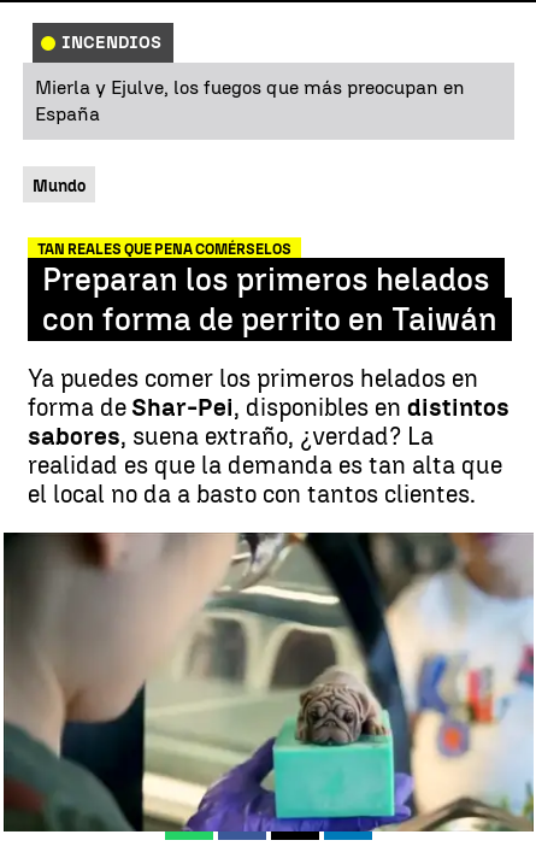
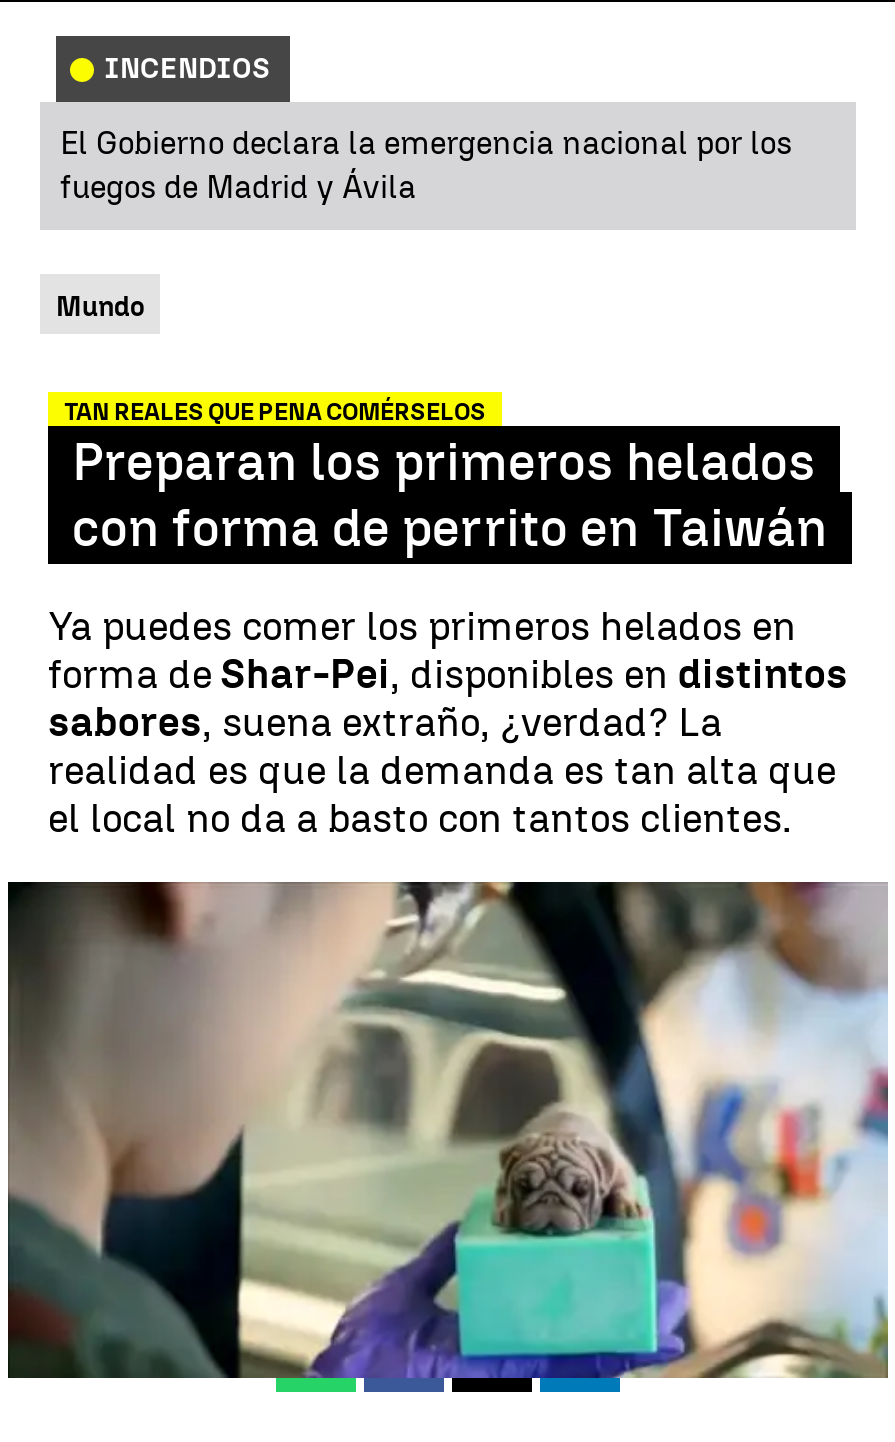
- Mierla y Ejulve, los fuegos que más preocupan en
- España
+ El Gobierno declara la emergencia nacional por los
+ fuegos de Madrid y Ávila
